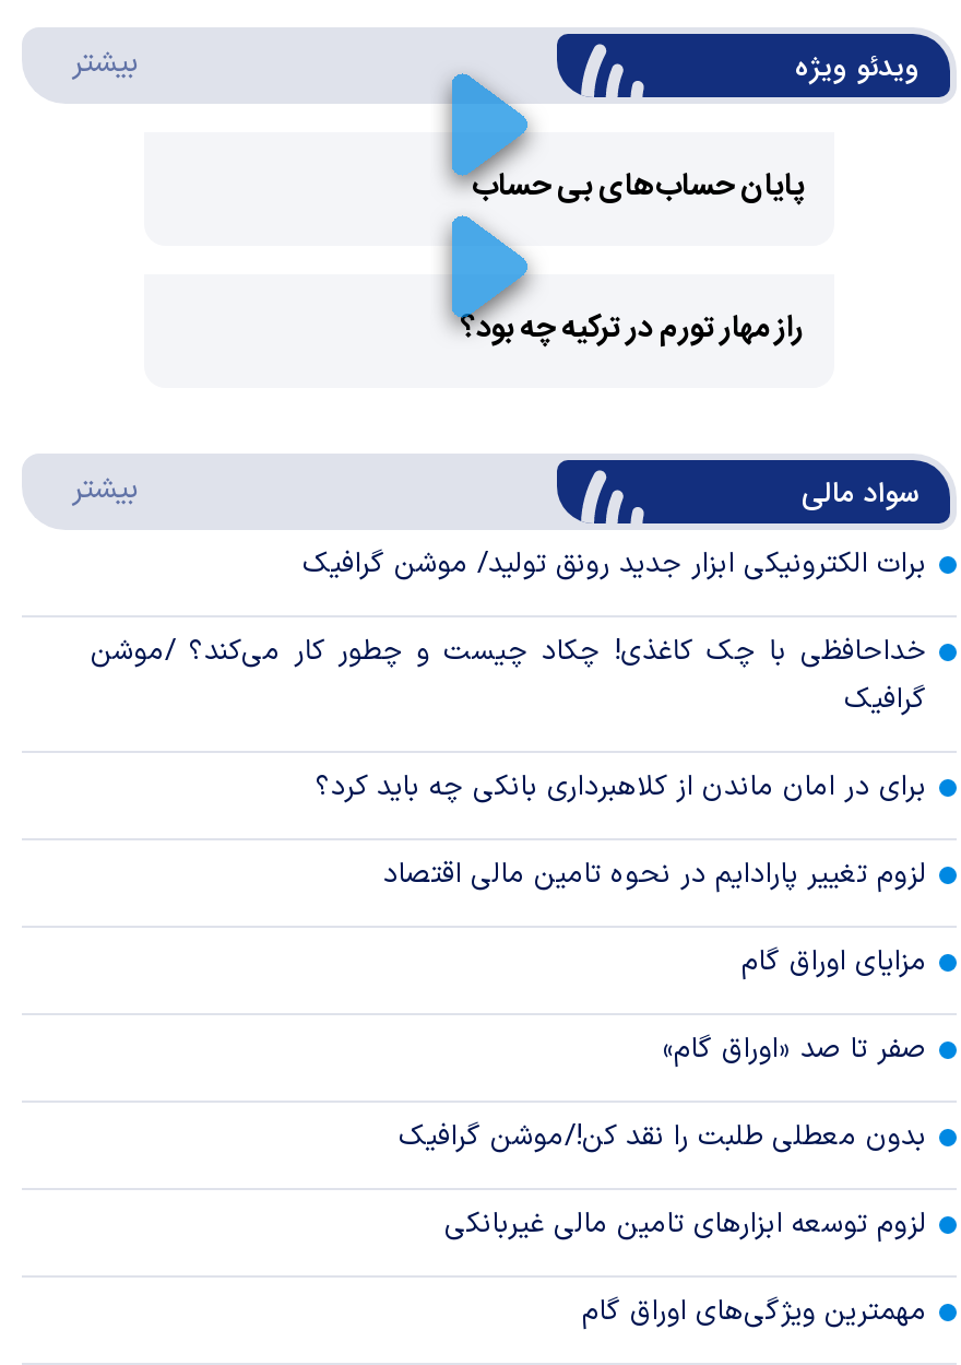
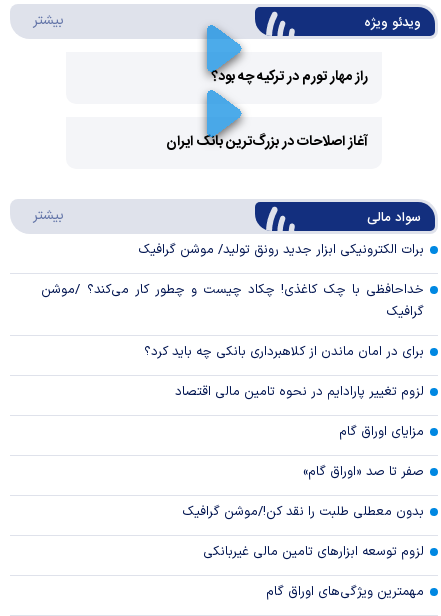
- پایان حساب‌های بی حساب

+ آغاز اصلاحات در بزرگ‌ترین بانک ایران

moved up: راز مهار تورم در ترکیه چه بود؟
